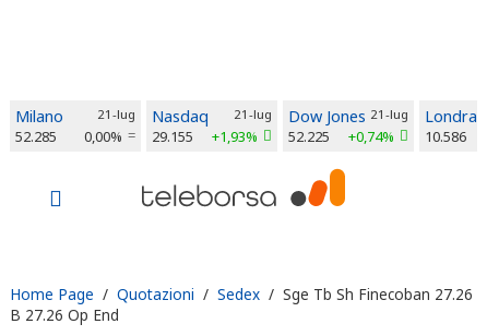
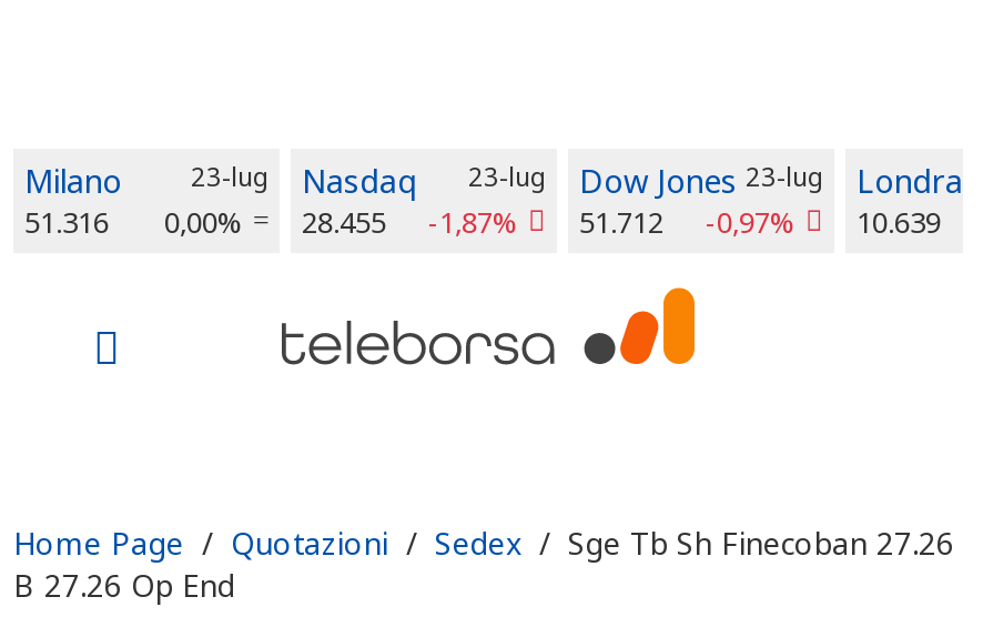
- 21-lug
- 52.285
+ 23-lug
+ 51.316

- 21-lug
- 29.155
- +1,93%
+ 23-lug
+ 28.455
+ -1,87%

- Dow Jones 21-lug
- 52.225
- +0,74%
+ Dow Jones 23-lug
+ 51.712
+ -0,97%

- 10.586
+ 10.639
